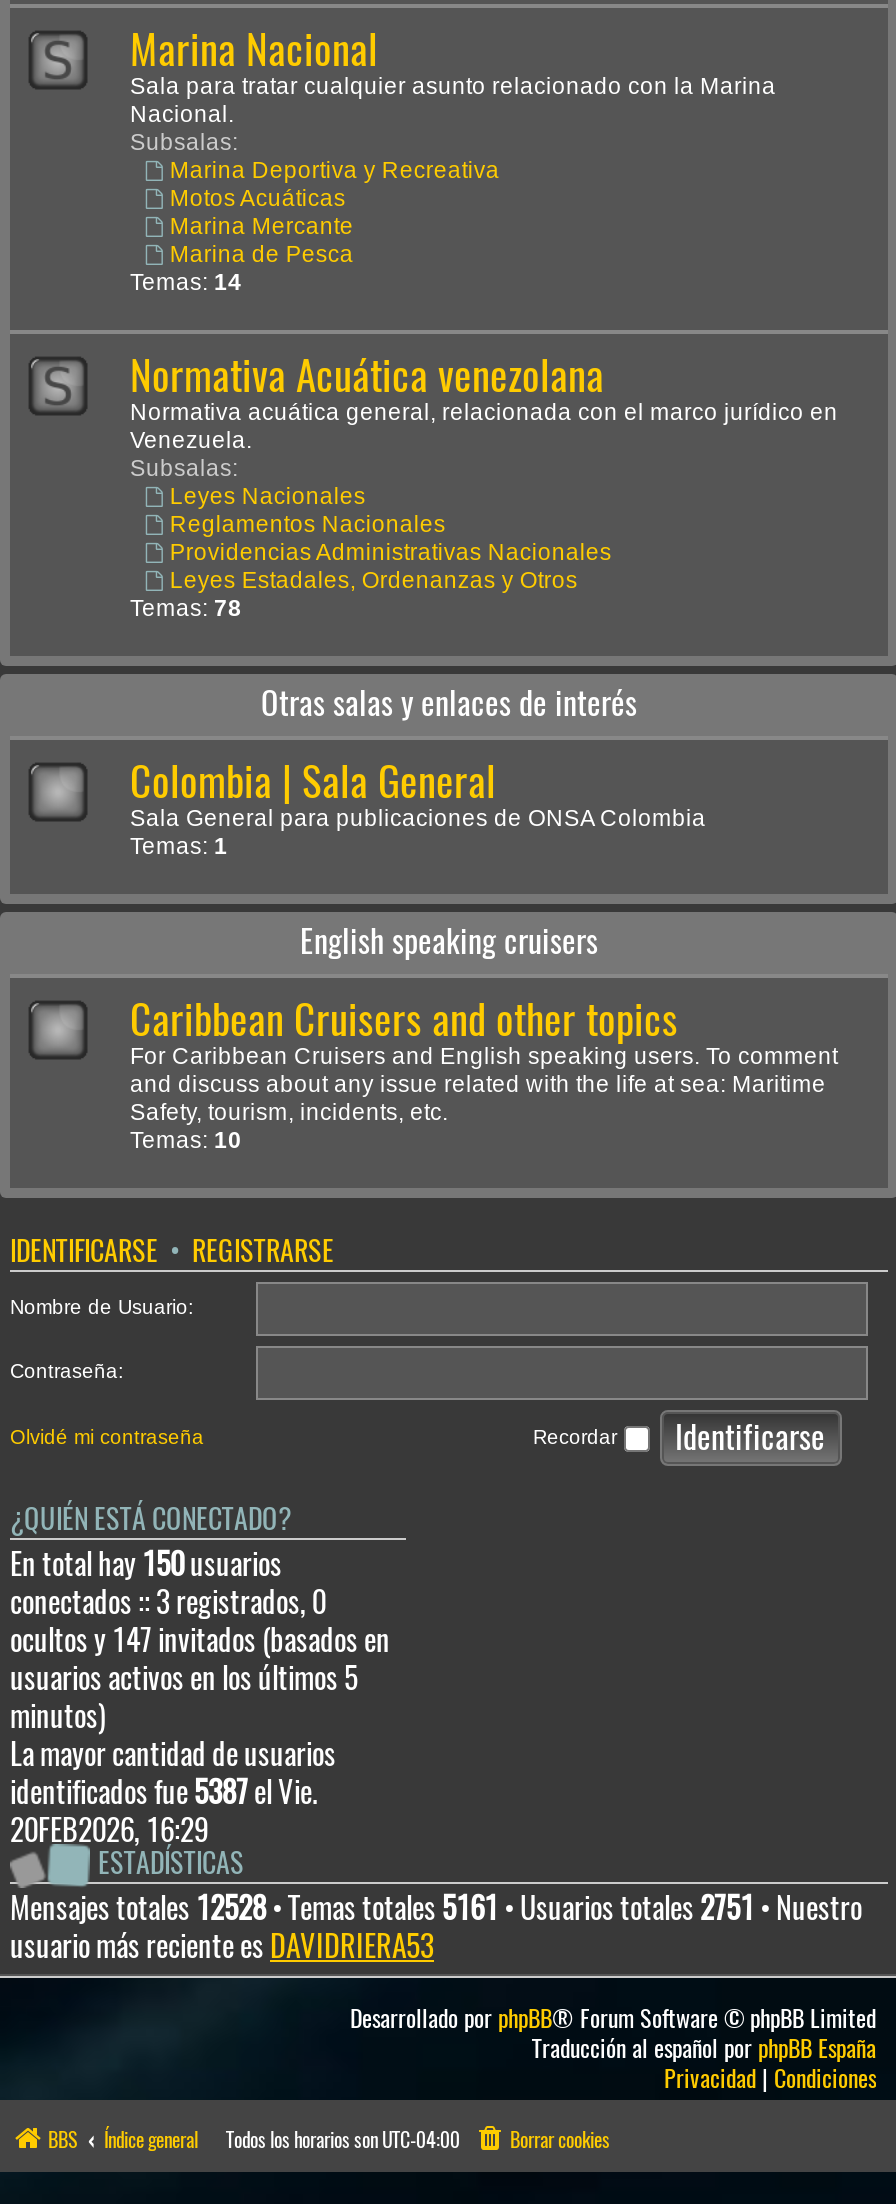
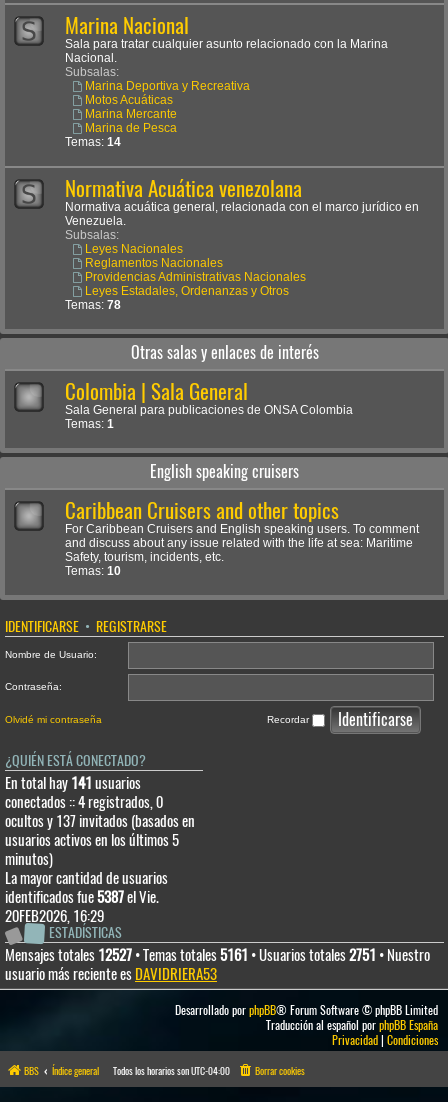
- En total hay 150usuarios
+ En total hay 141usuarios

- conectados :: 3 registrados, 0
+ conectados :: 4 registrados, 0

- ocultos y 147 invitados (basados en
+ ocultos y 137 invitados (basados en

- Mensajes totales 12528 • Temas totales 5161 • Usuarios totales 2751 • Nuestro
+ Mensajes totales 12527 • Temas totales 5161 • Usuarios totales 2751 • Nuestro
